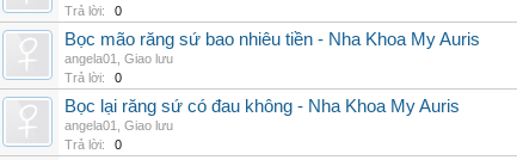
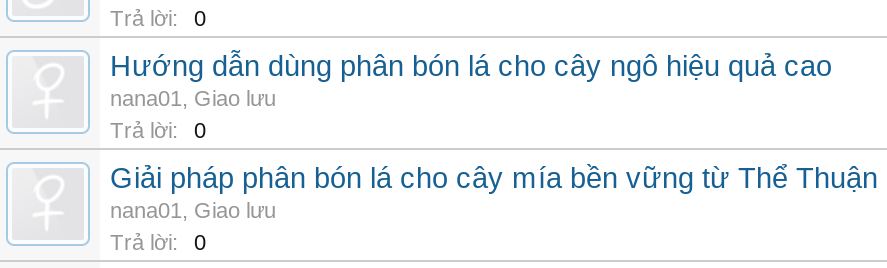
- Bọc mão răng sứ bao nhiêu tiền - Nha Khoa My Auris
- angela01, Giao lưu
+ Hướng dẫn dùng phân bón lá cho cây ngô hiệu quả cao
+ nana01, Giao lưu

- Bọc lại răng sứ có đau không - Nha Khoa My Auris
- angela01, Giao lưu
+ Giải pháp phân bón lá cho cây mía bền vững từ Thể Thuận
+ nana01, Giao lưu
